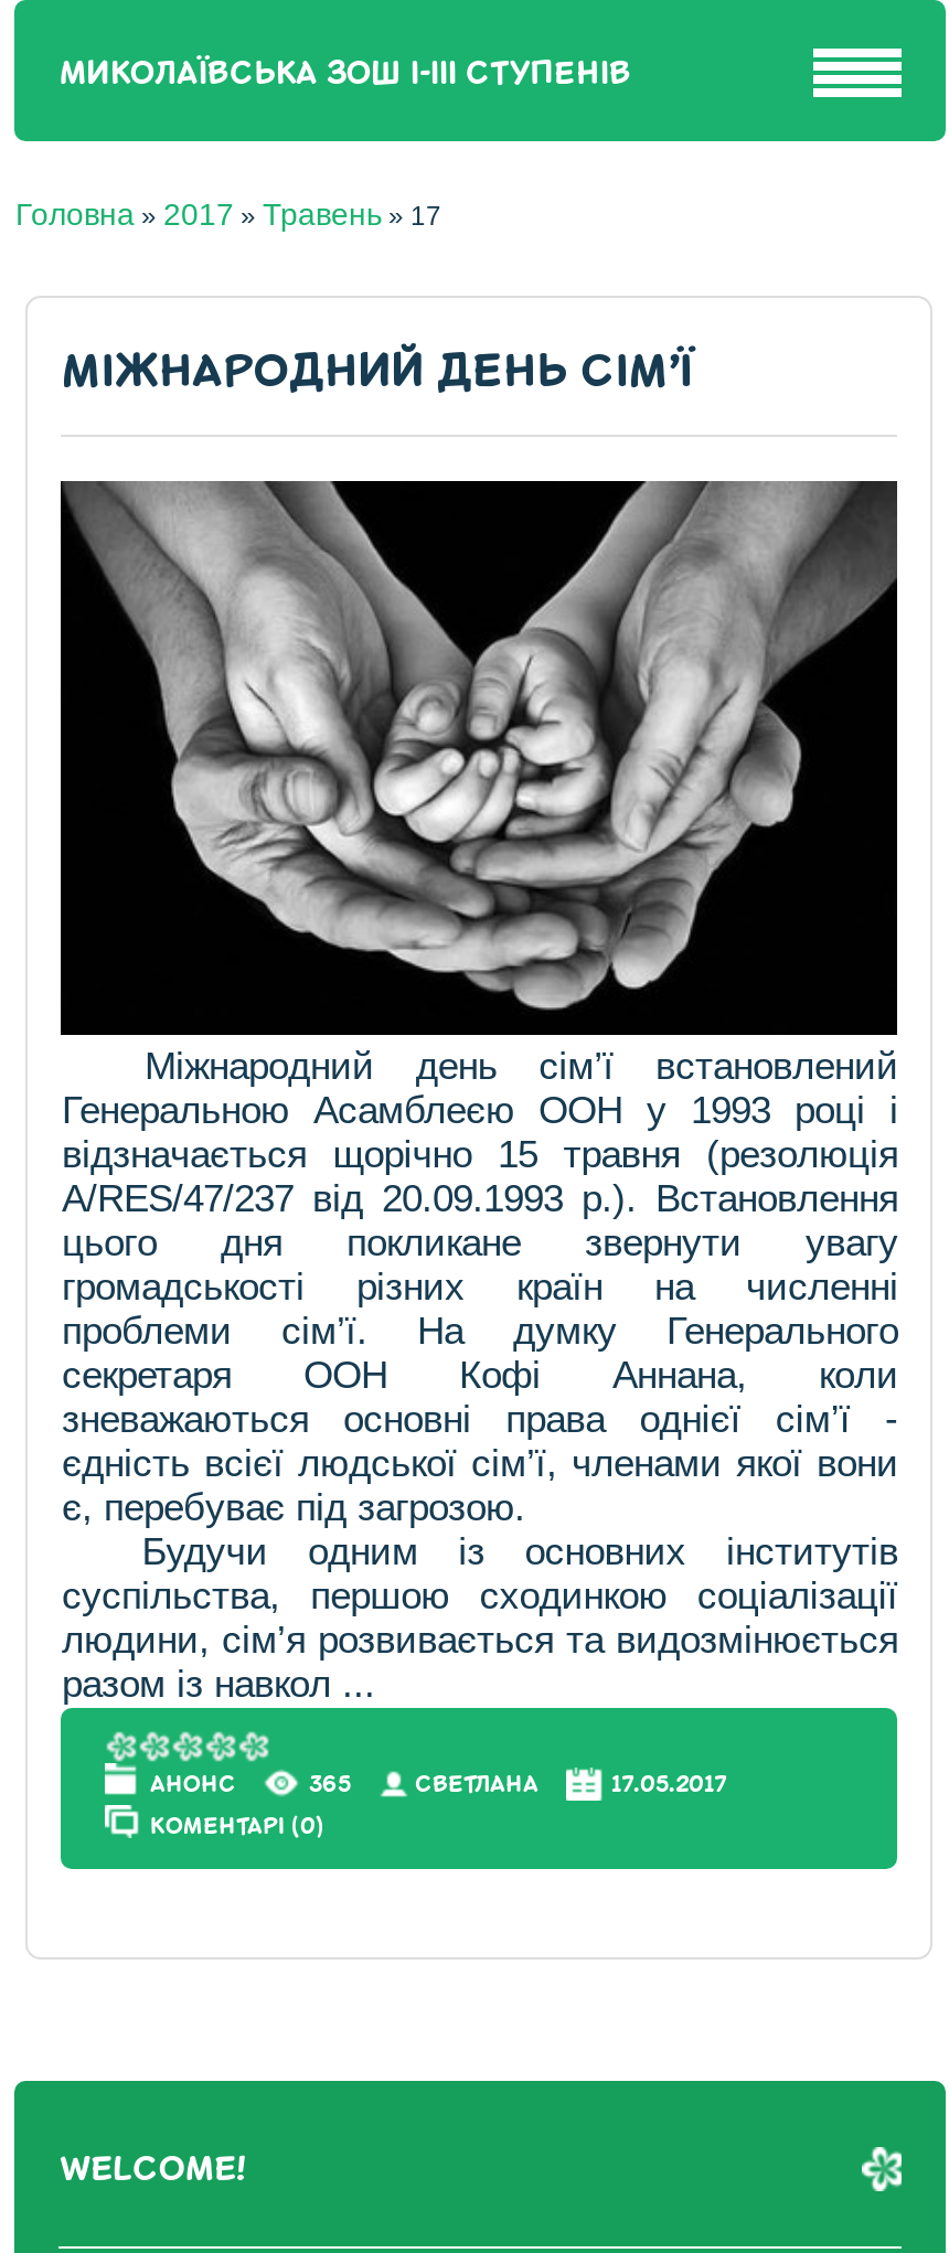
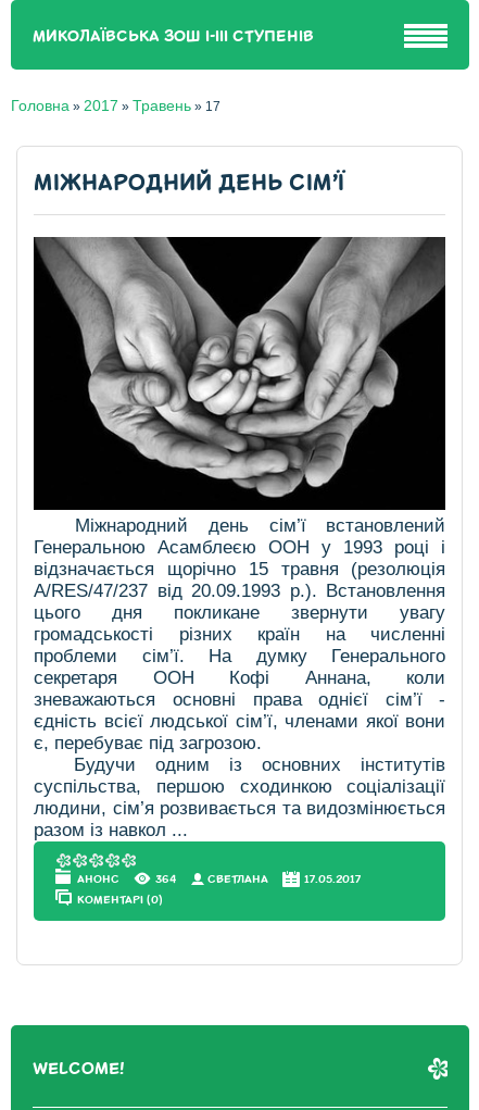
- 365
+ 364
